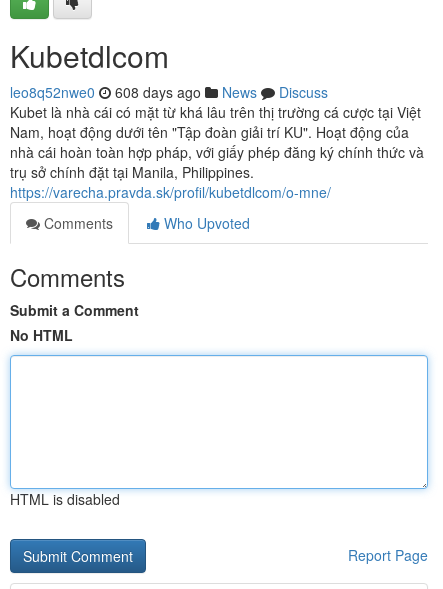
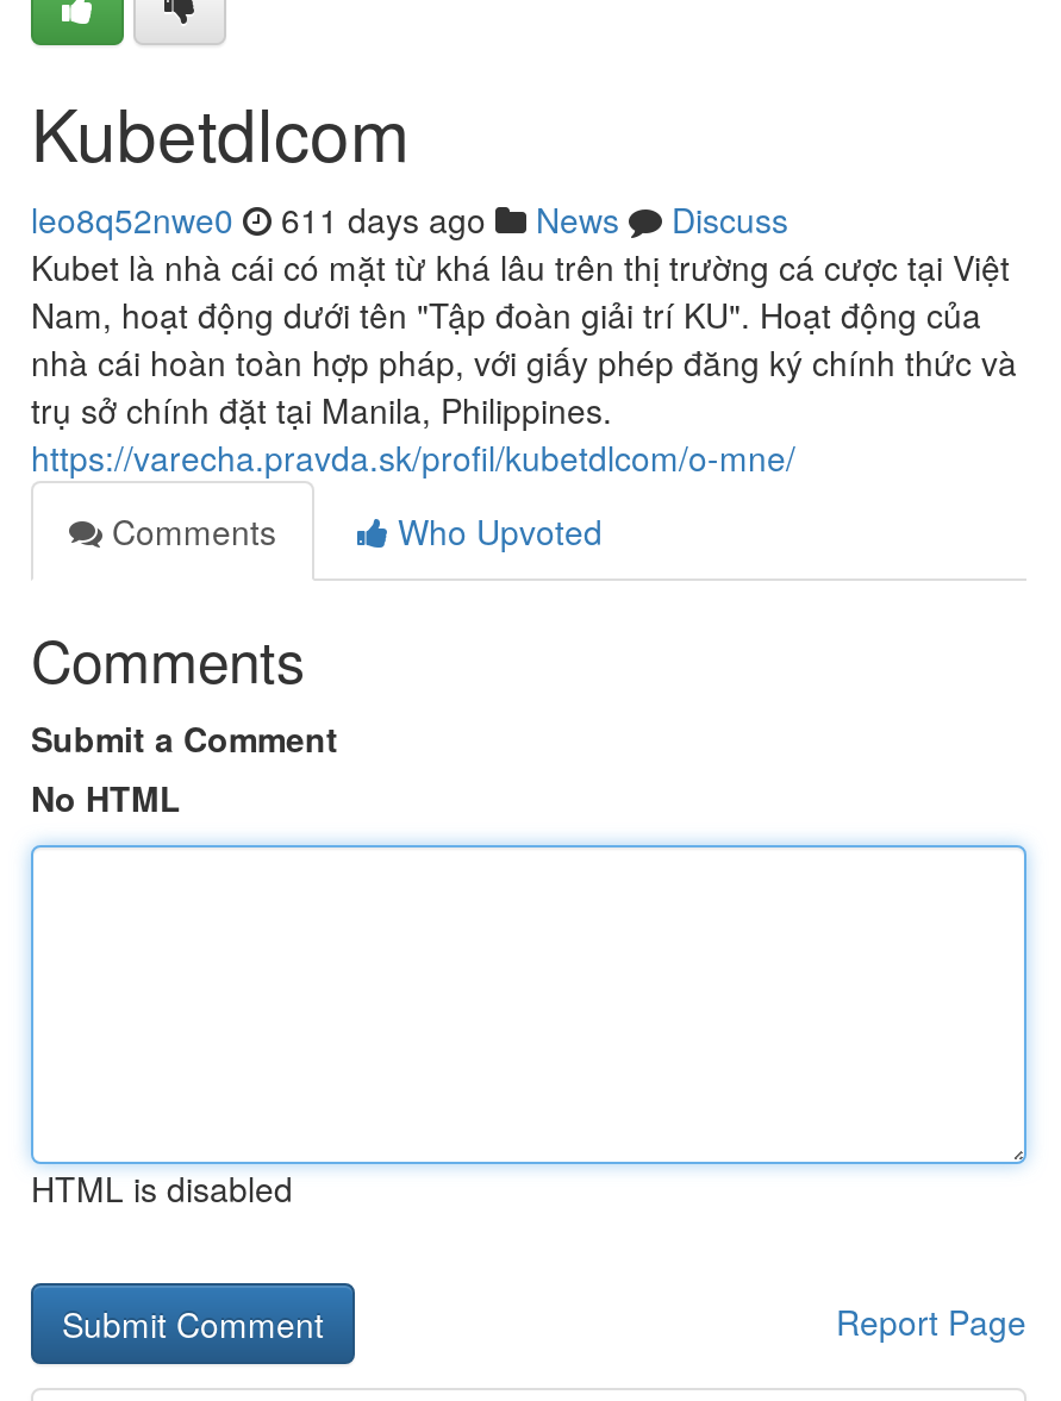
- leo8q52nwe0 608 days ago News Discuss
+ leo8q52nwe0 611 days ago News Discuss
